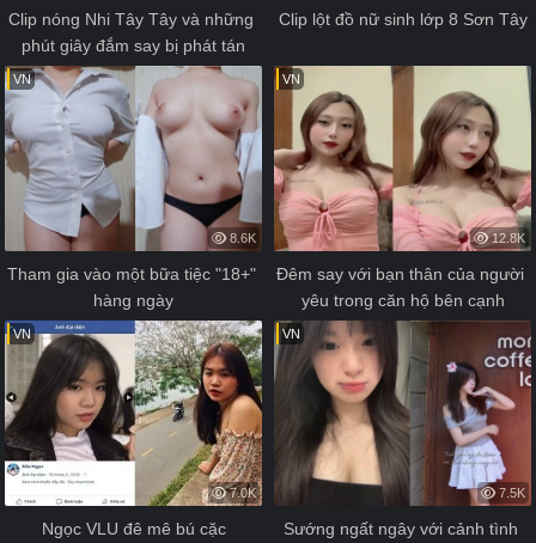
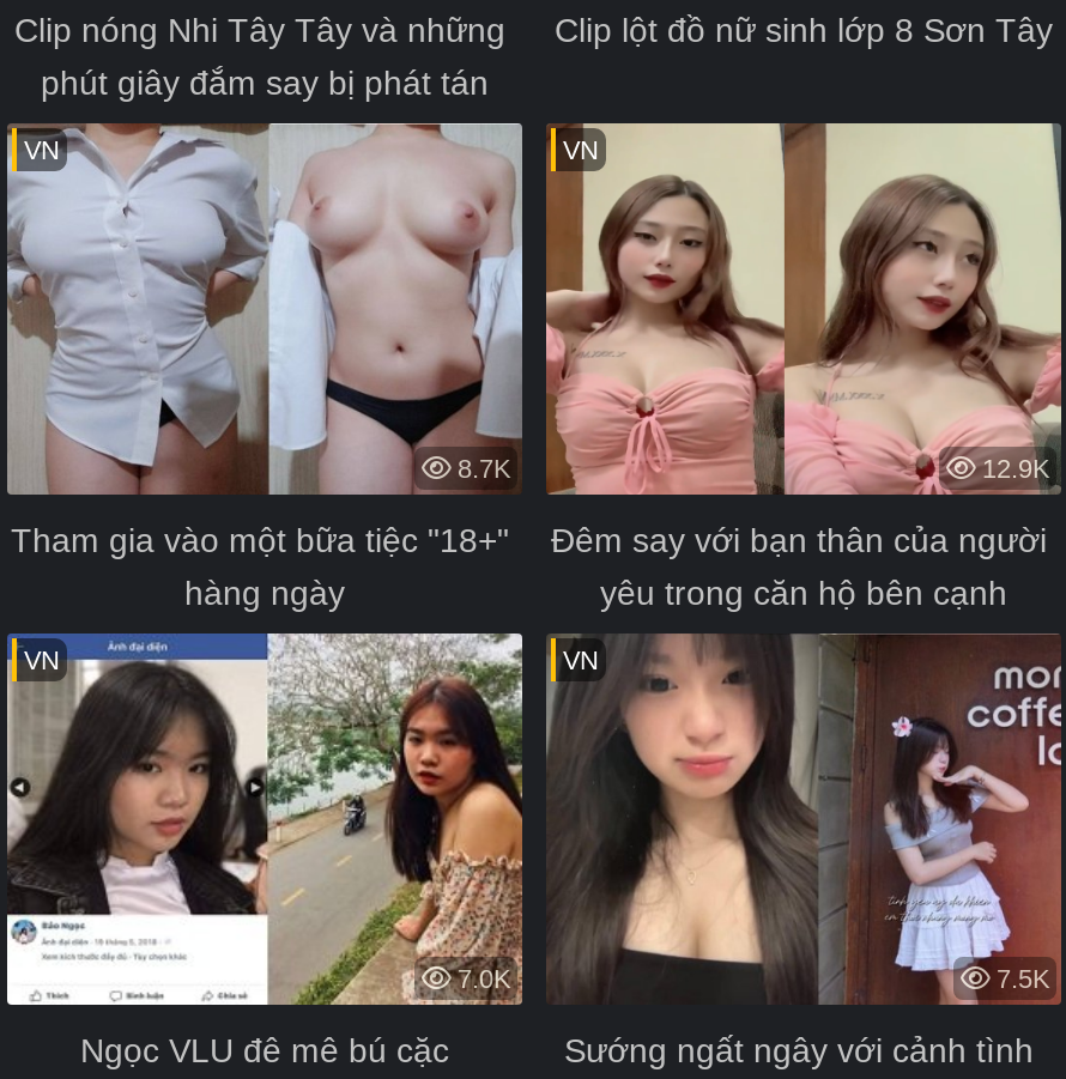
- 8.6K
+ 8.7K

- 12.8K
+ 12.9K
